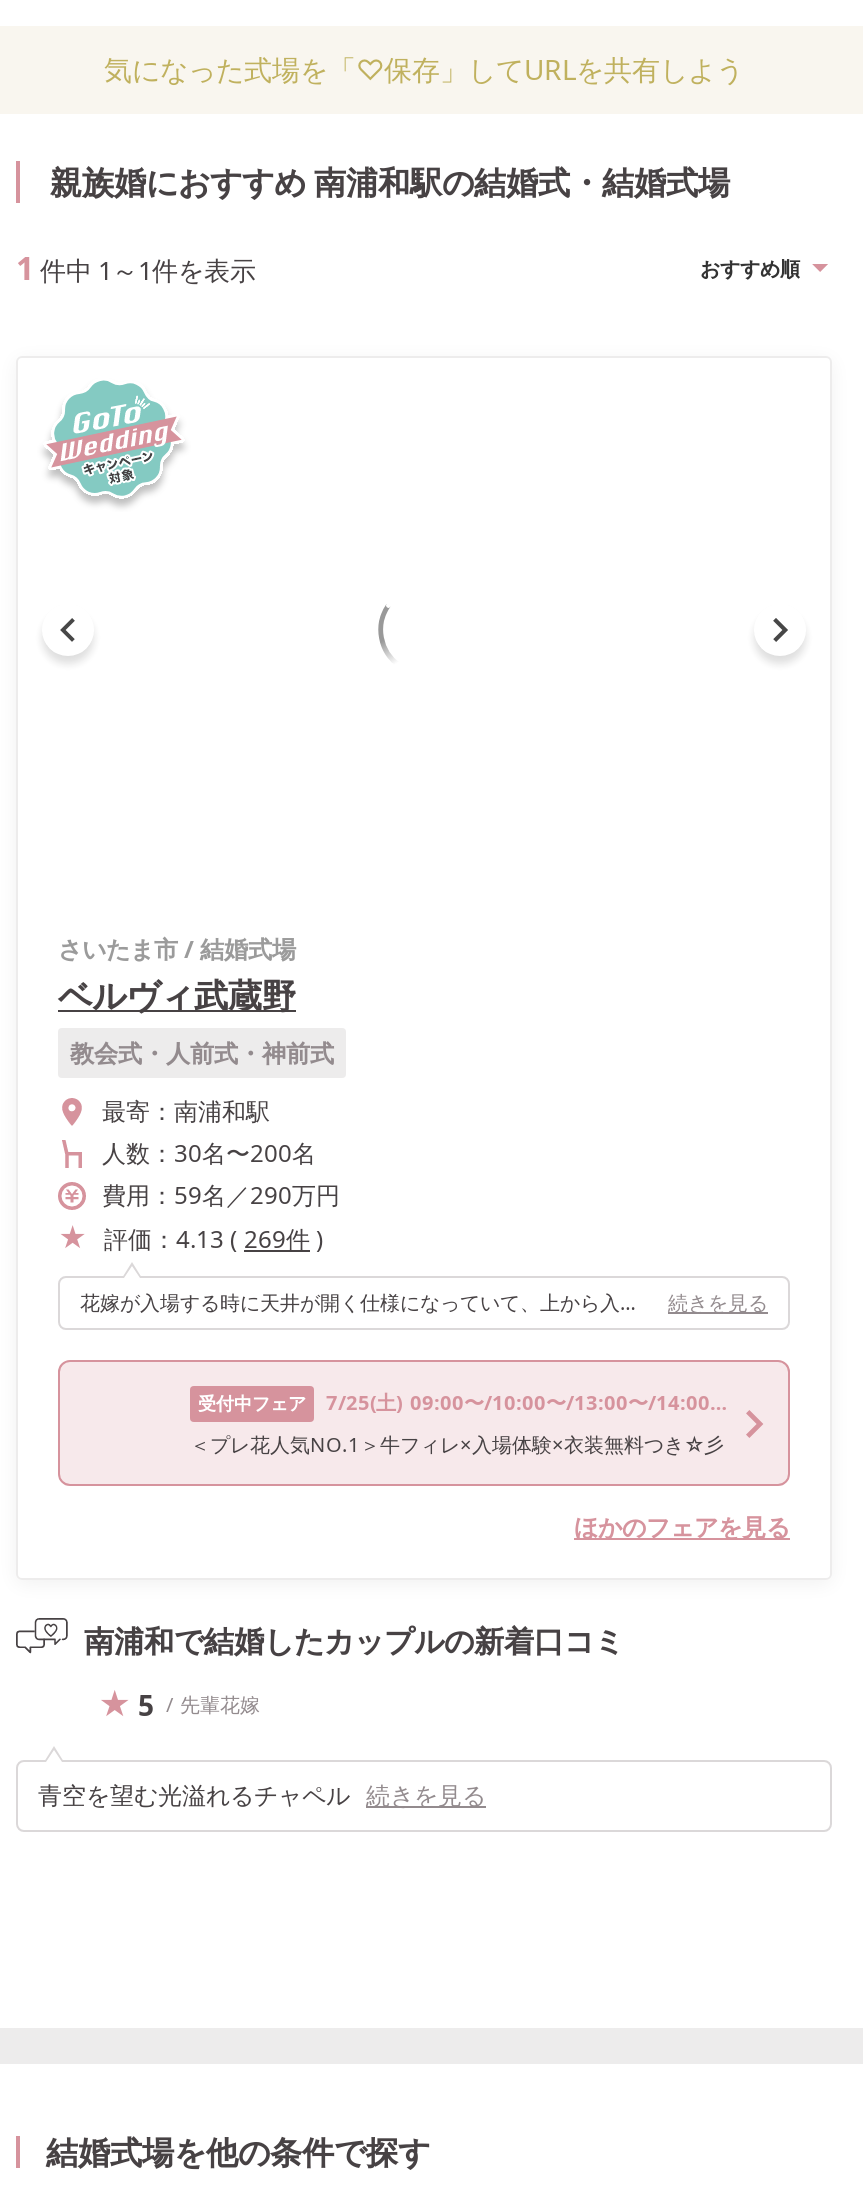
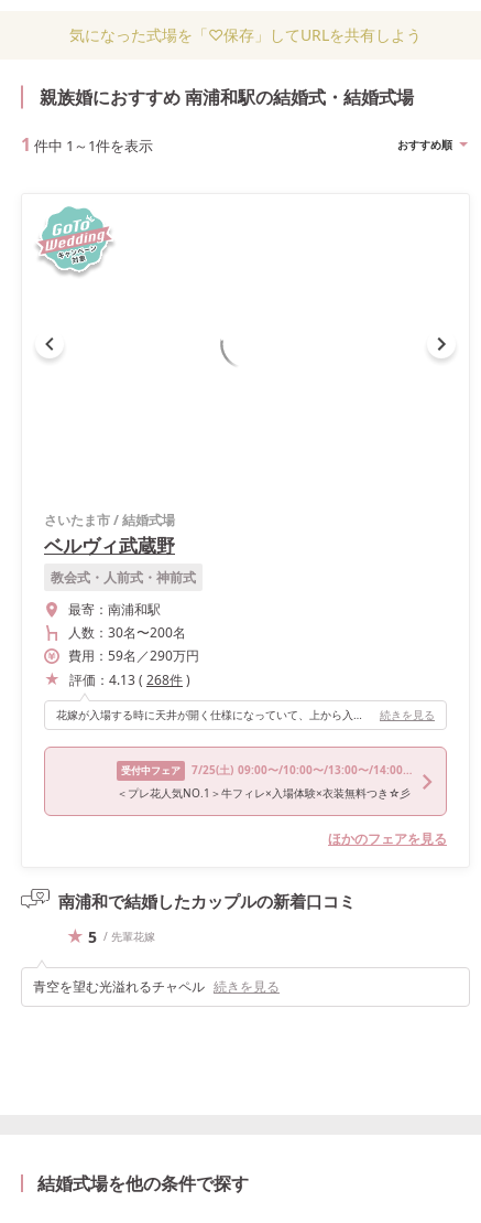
- 評価：4.13 ( 269件 )
+ 評価：4.13 ( 268件 )
